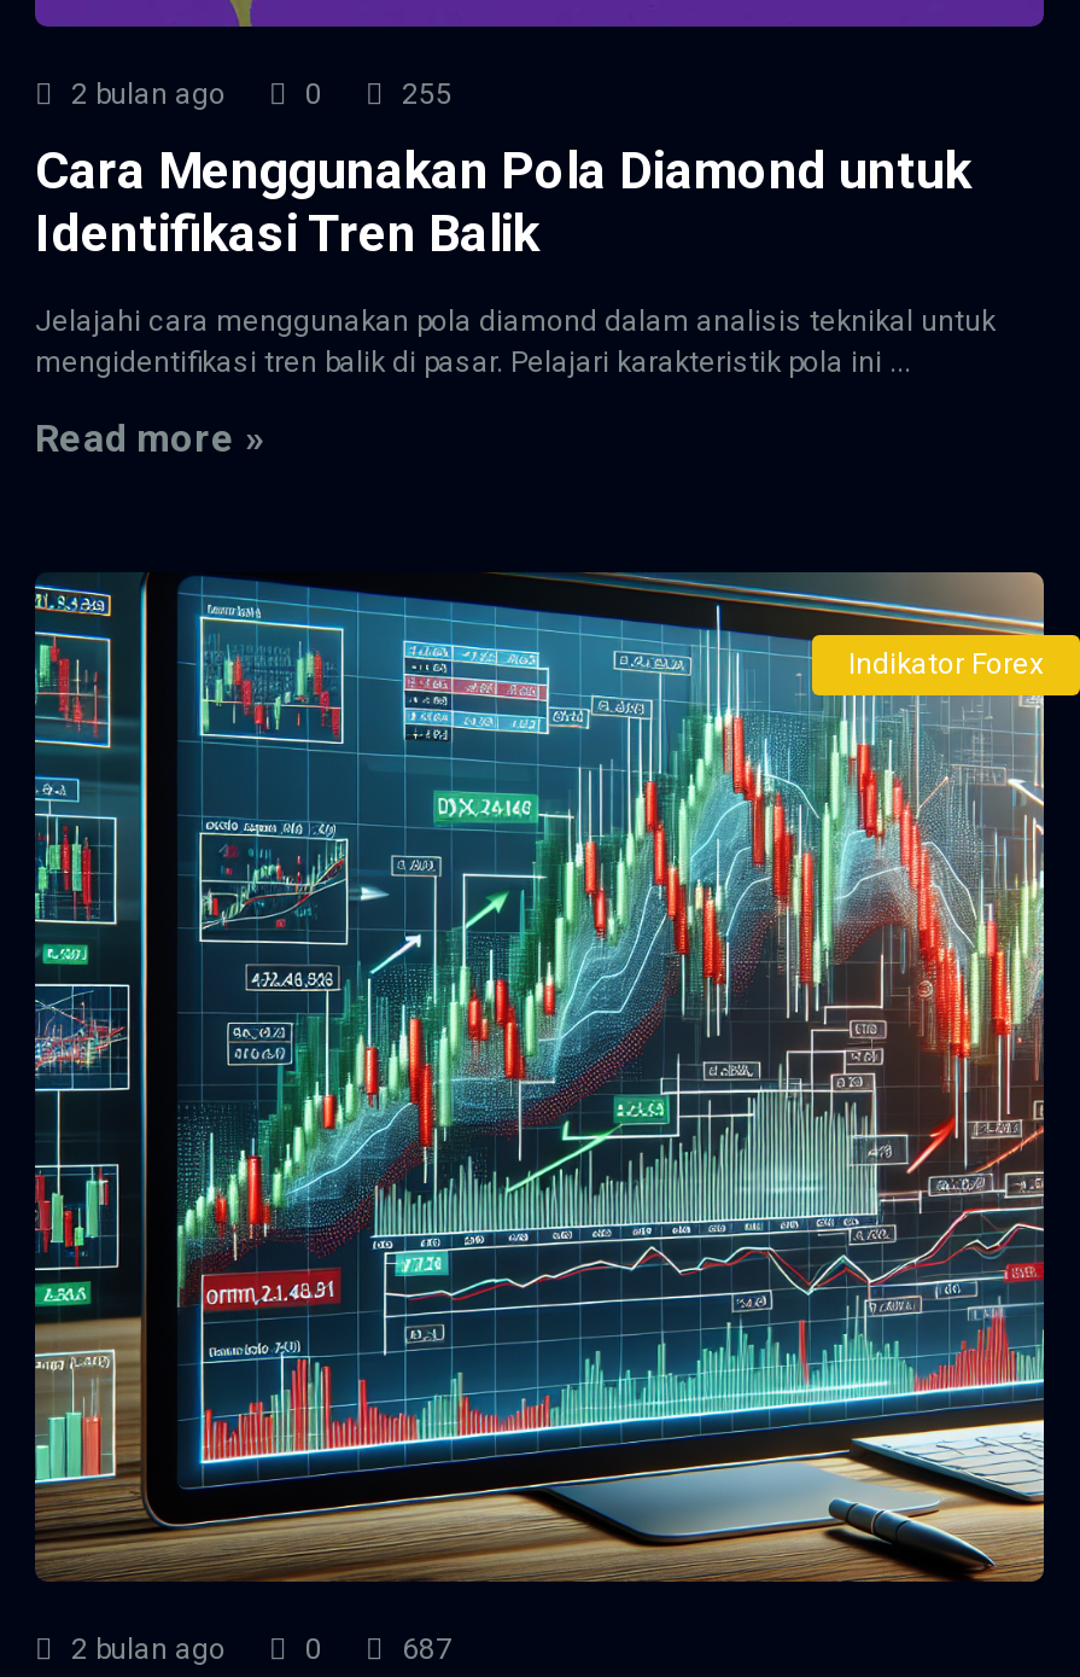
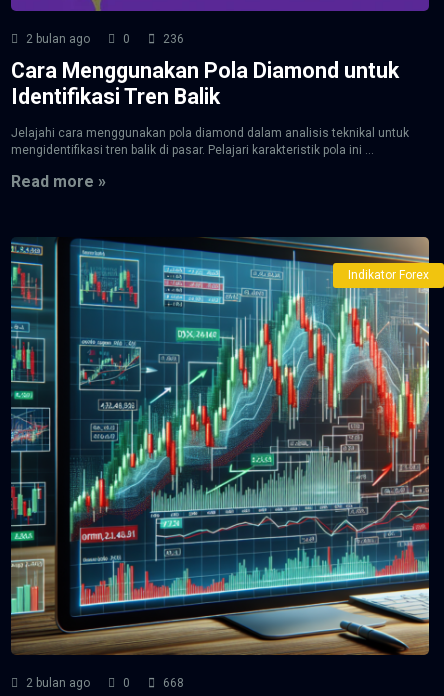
- 255
+ 236

- 687
+ 668
